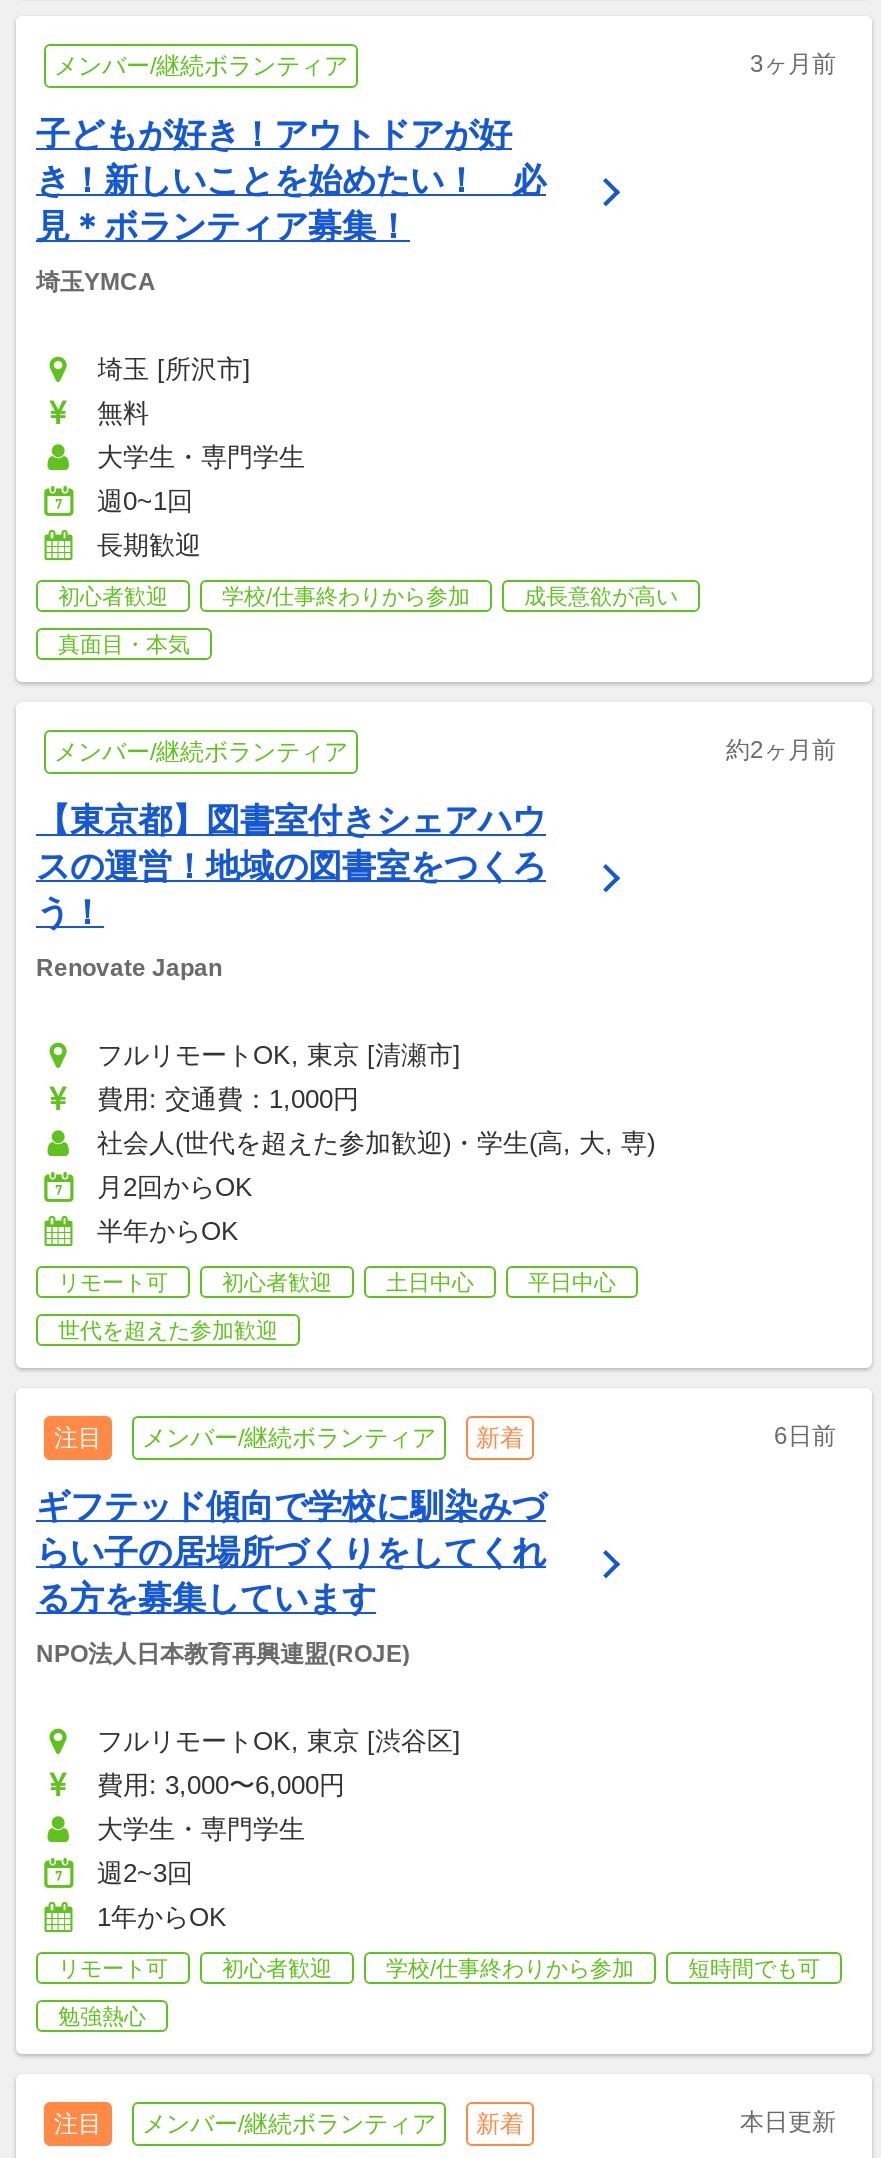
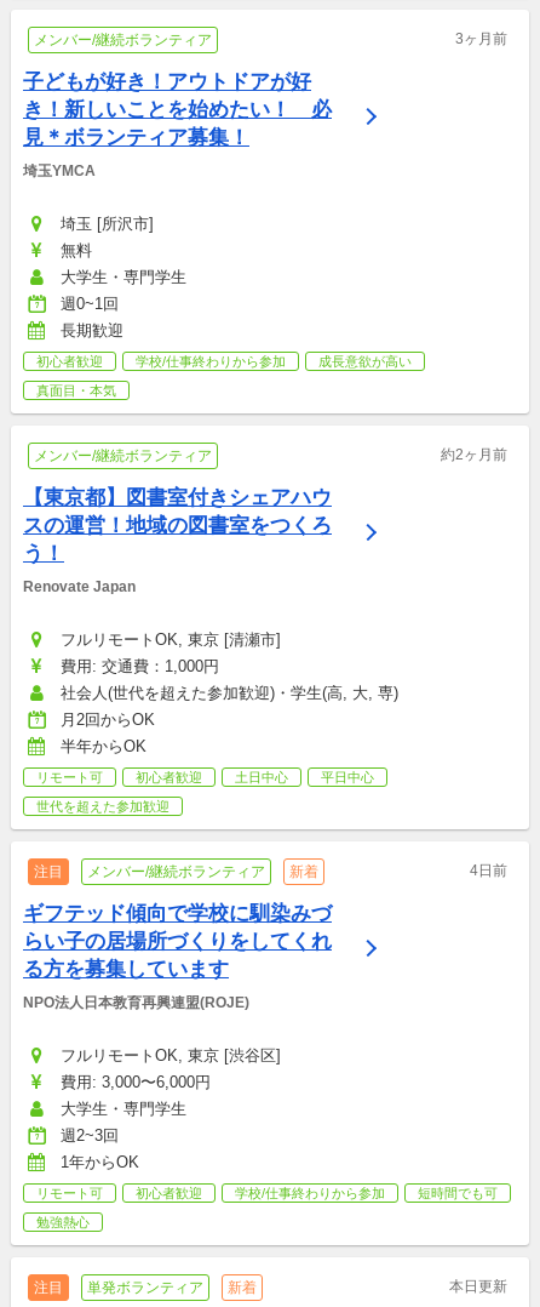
- 6日前
+ 4日前

- メンバー/継続ボランティア
+ 単発ボランティア
